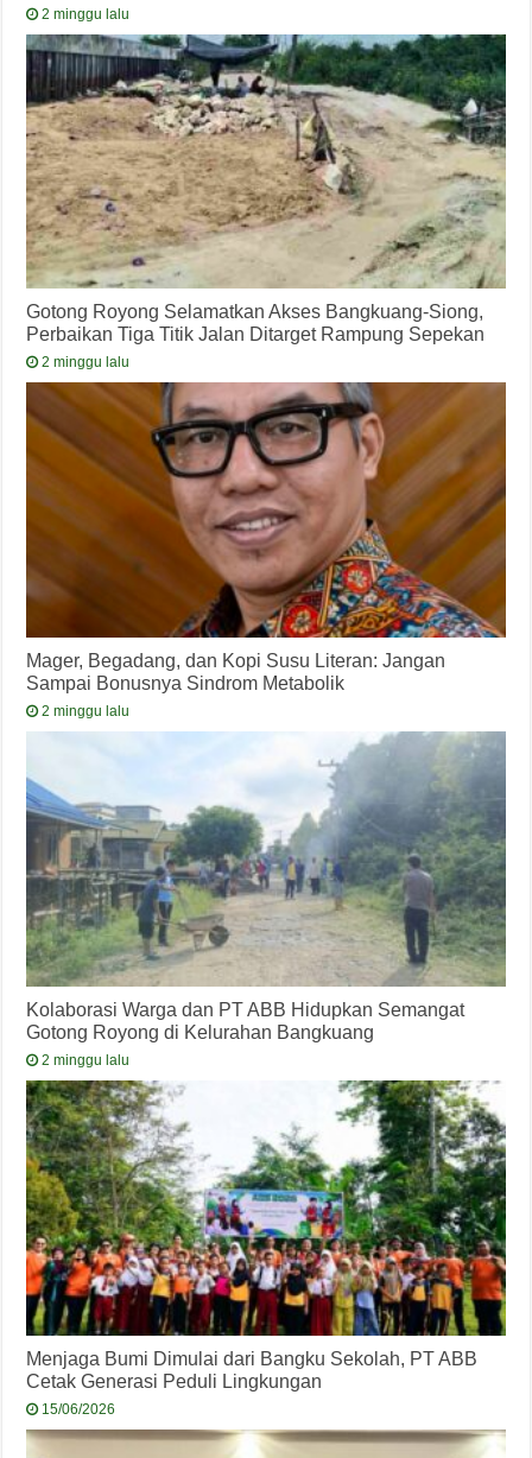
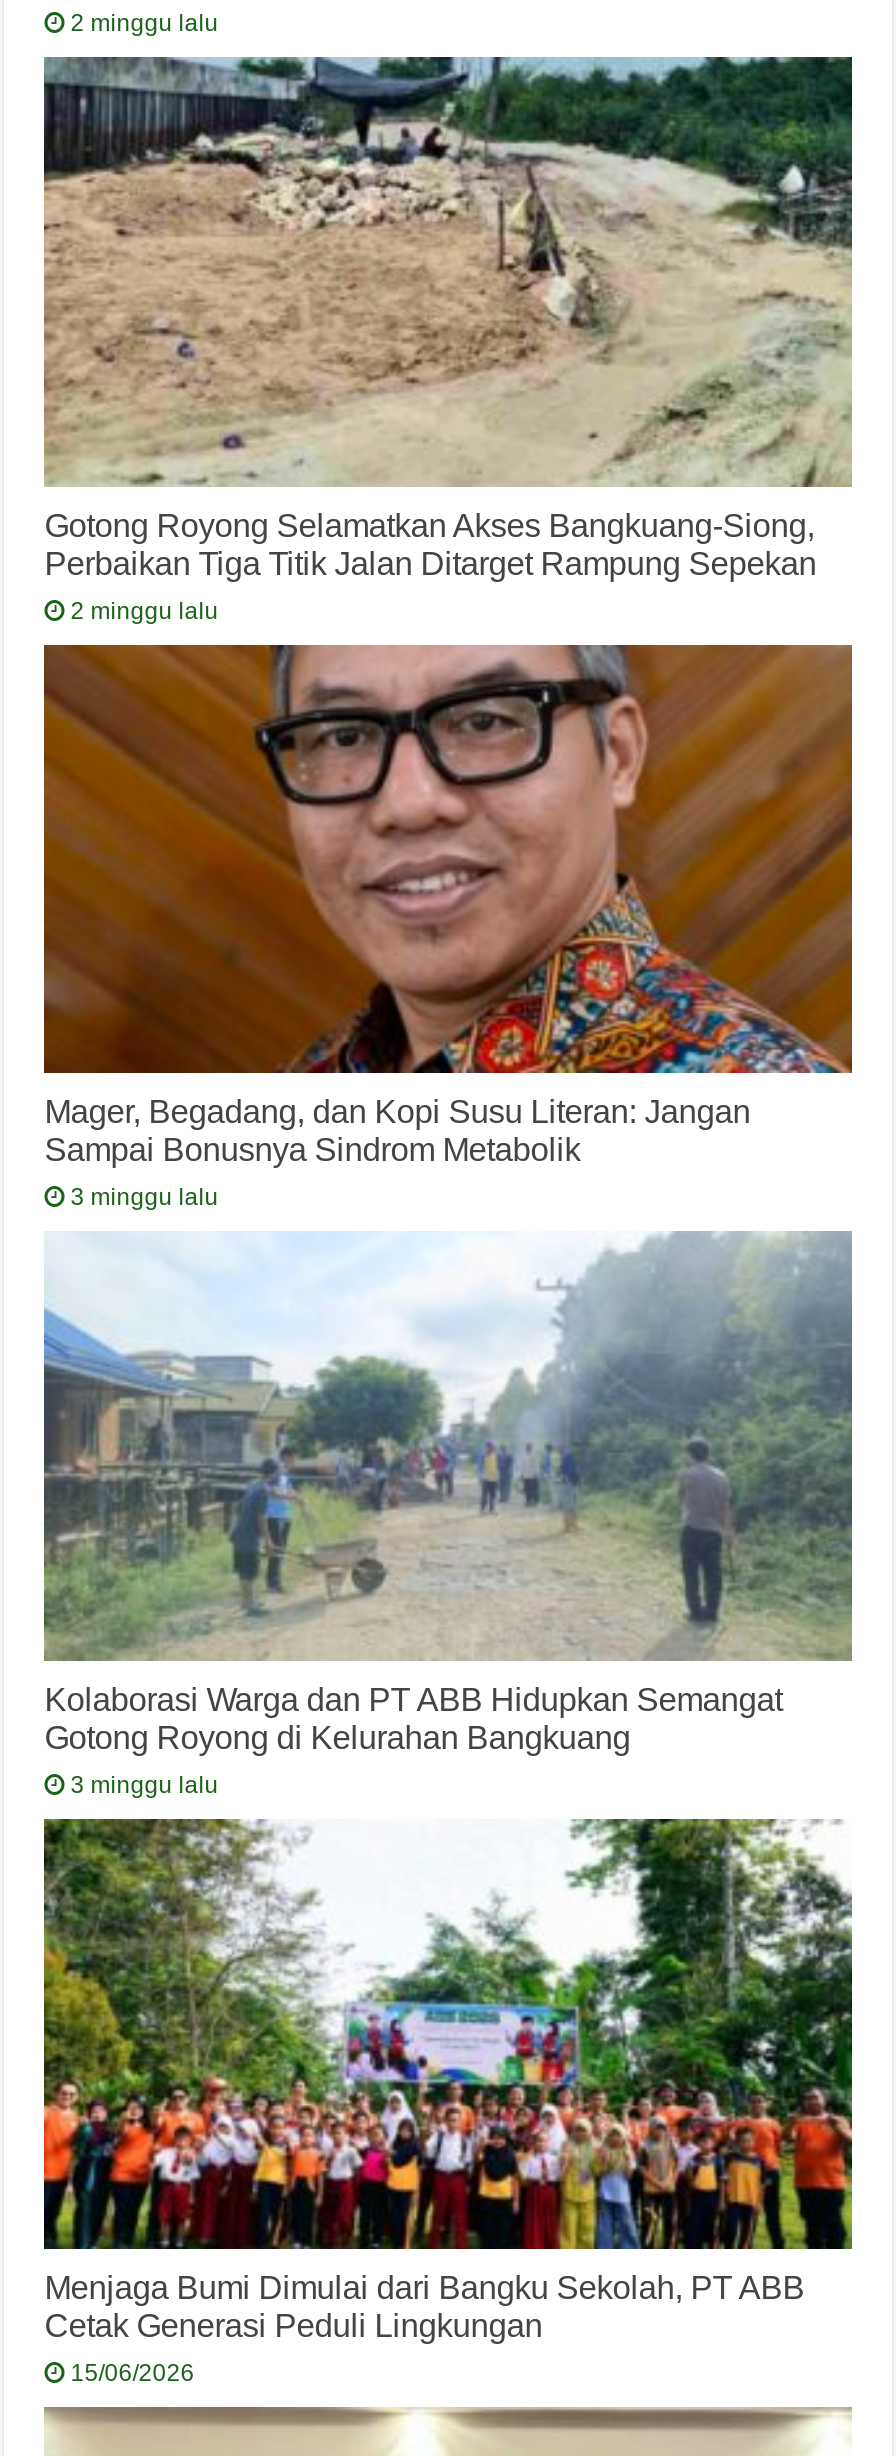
- 2 minggu lalu
+ 3 minggu lalu

- 2 minggu lalu
+ 3 minggu lalu
